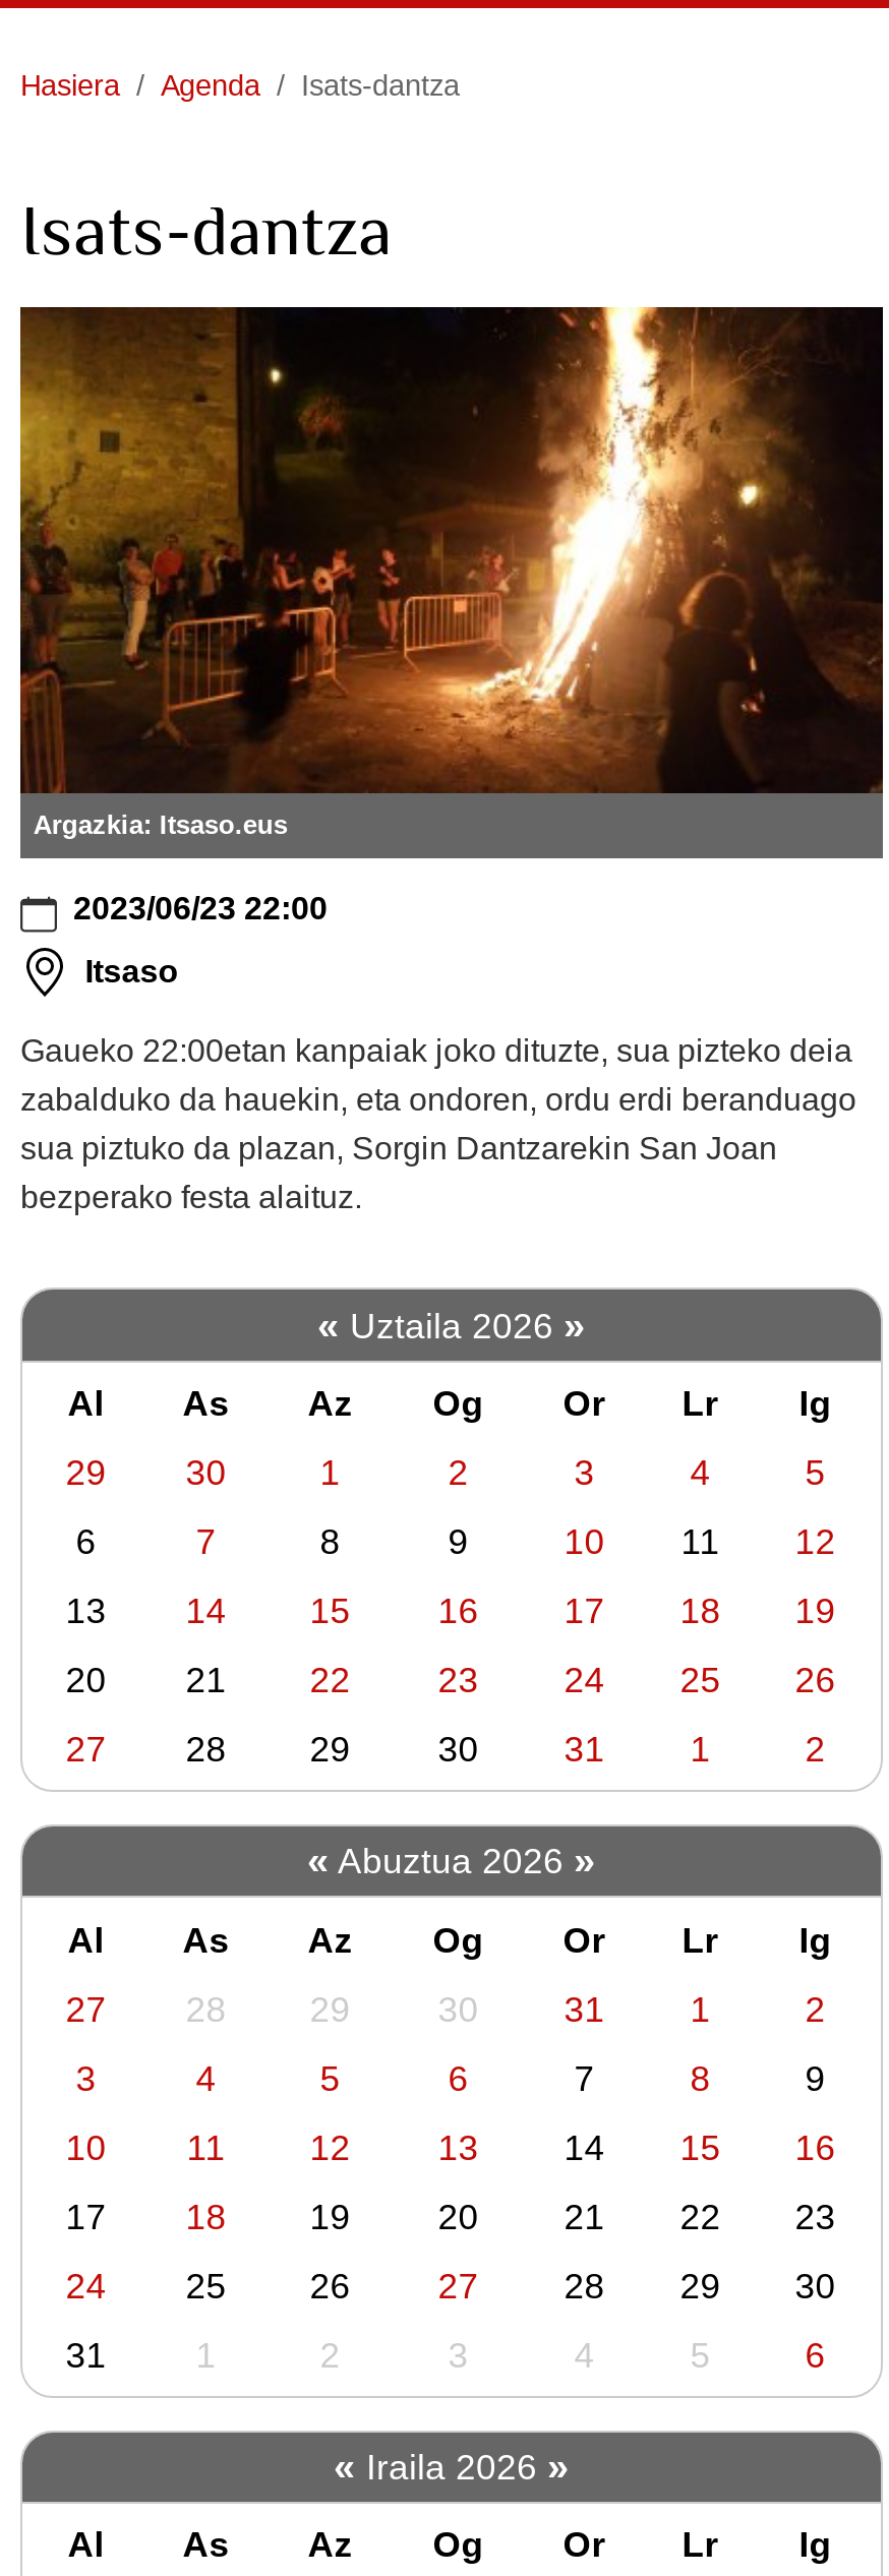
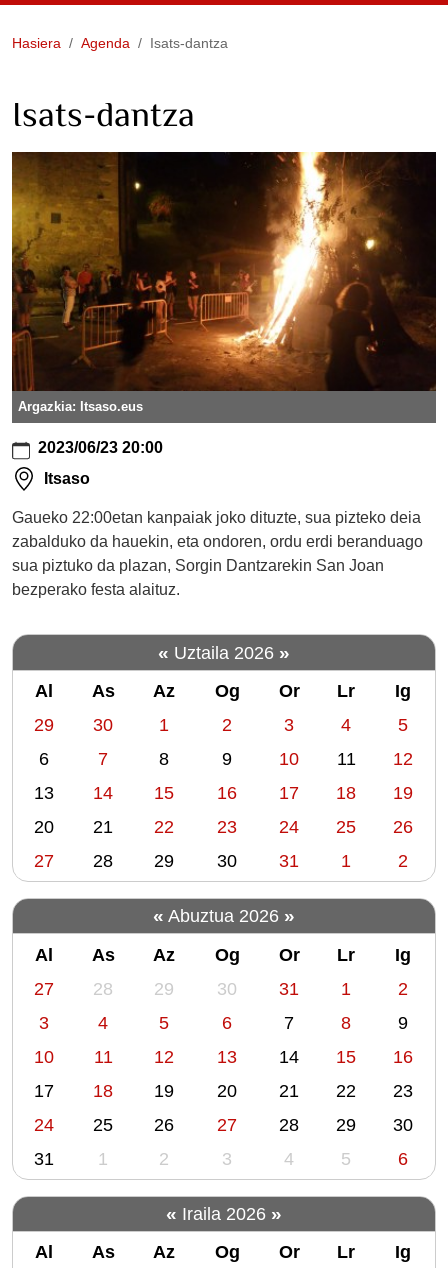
- 2023/06/23 22:00
+ 2023/06/23 20:00
